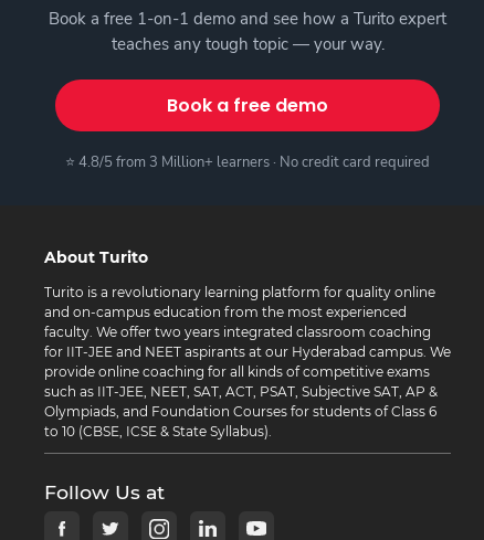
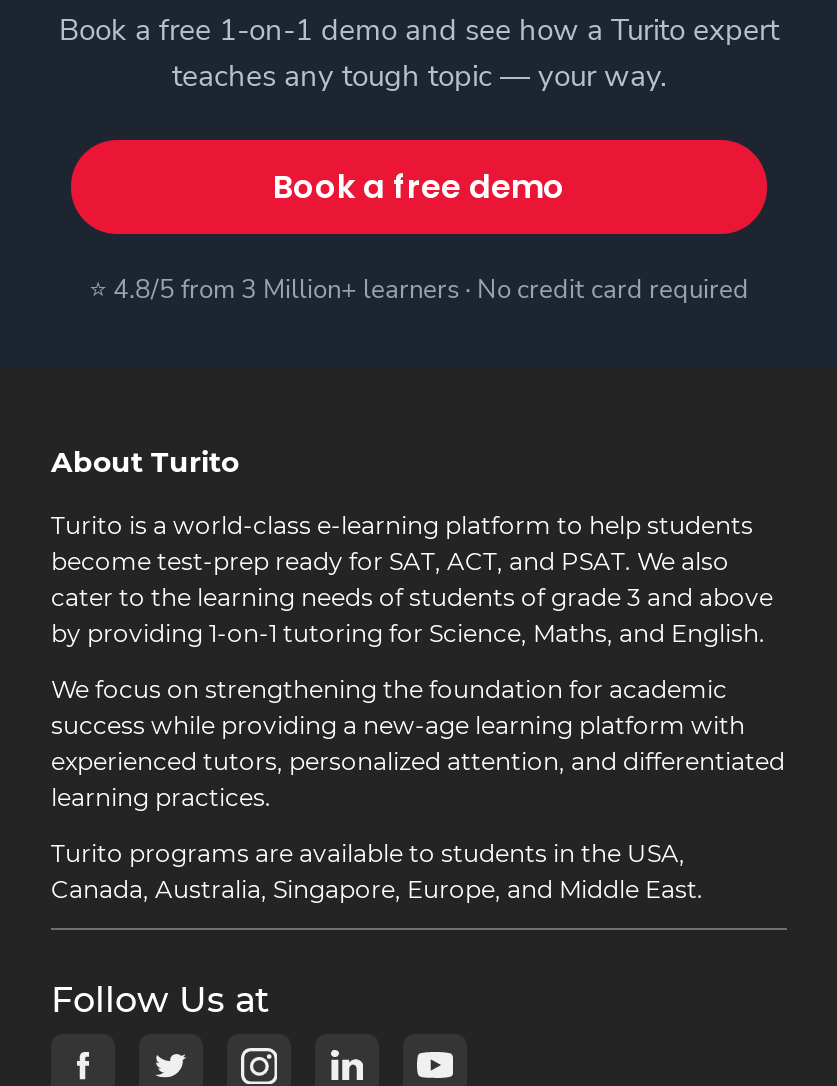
- Turito is a revolutionary learning platform for quality online
- and on-campus education from the most experienced
- faculty. We offer two years integrated classroom coaching
- for IIT-JEE and NEET aspirants at our Hyderabad campus. We
- provide online coaching for all kinds of competitive exams
- such as IIT-JEE, NEET, SAT, ACT, PSAT, Subjective SAT, AP &
- Olympiads, and Foundation Courses for students of Class 6
- to 10 (CBSE, ICSE & State Syllabus).
+ Turito is a world-class e-learning platform to help students
+ become test-prep ready for SAT, ACT, and PSAT. We also
+ cater to the learning needs of students of grade 3 and above
+ by providing 1-on-1 tutoring for Science, Maths, and English.
+ We focus on strengthening the foundation for academic
+ success while providing a new-age learning platform with
+ experienced tutors, personalized attention, and differentiated
+ learning practices.
+ Turito programs are available to students in the USA,
+ Canada, Australia, Singapore, Europe, and Middle East.
